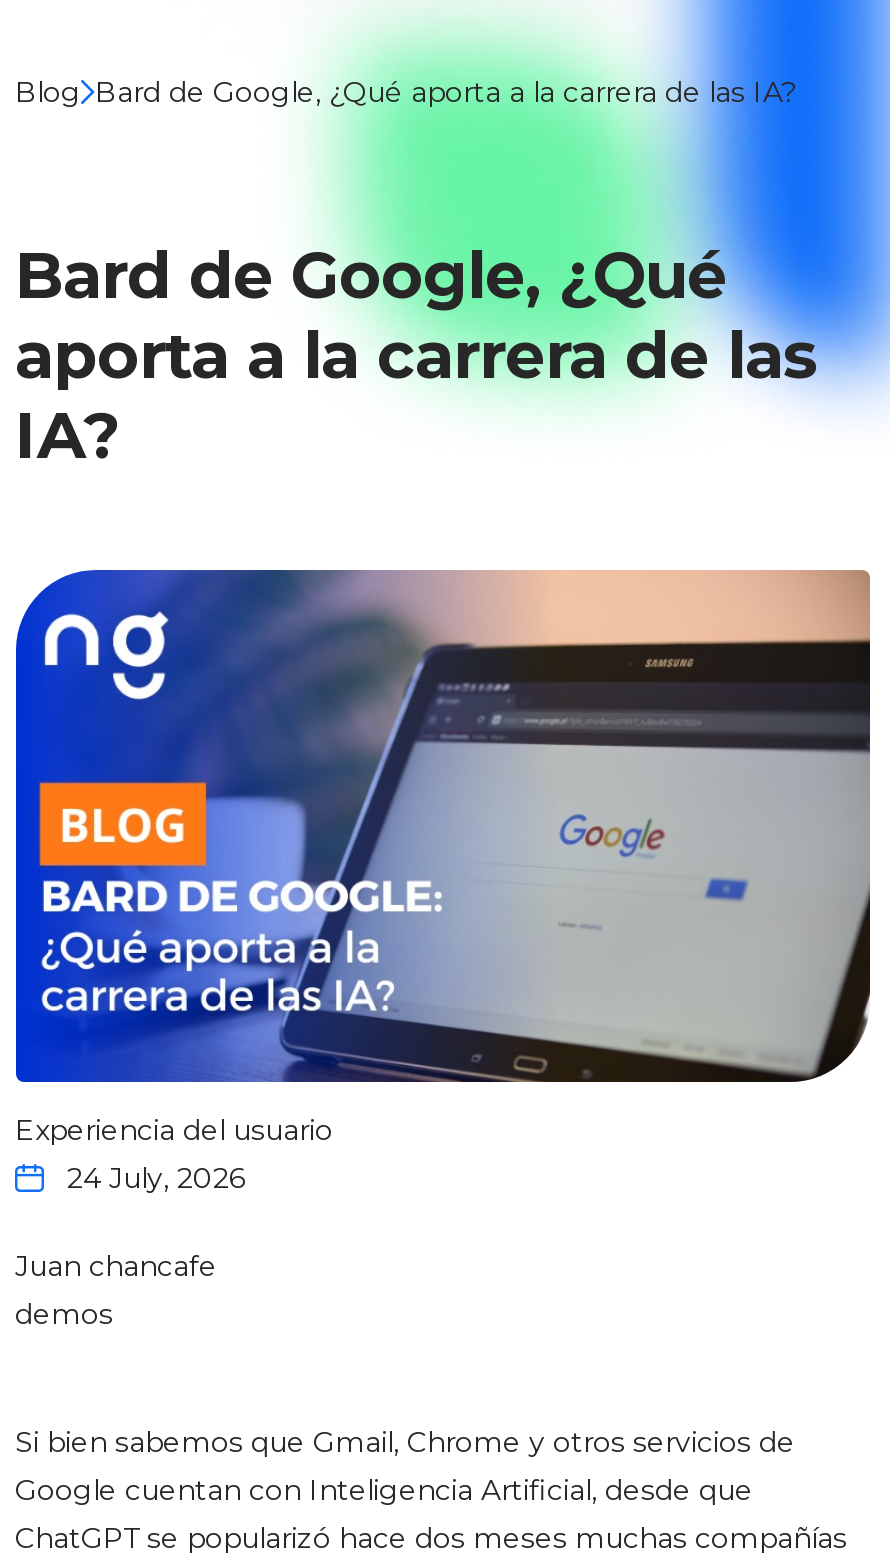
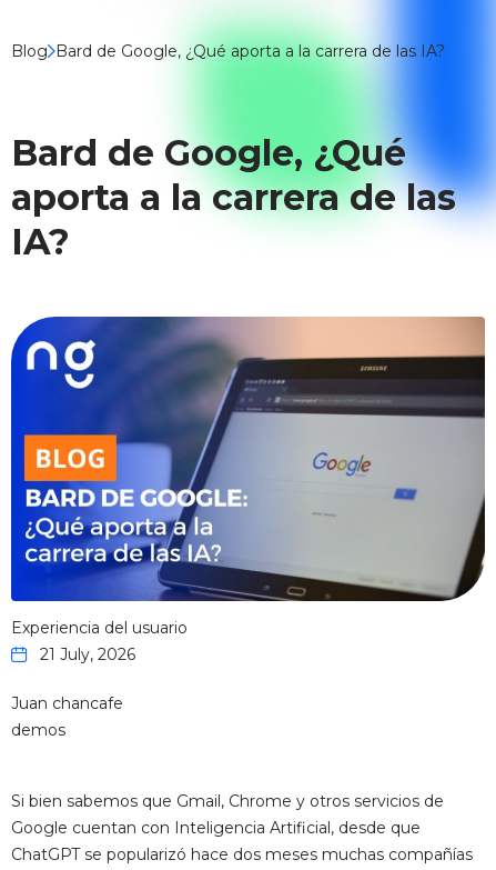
- 24 July, 2026
+ 21 July, 2026
